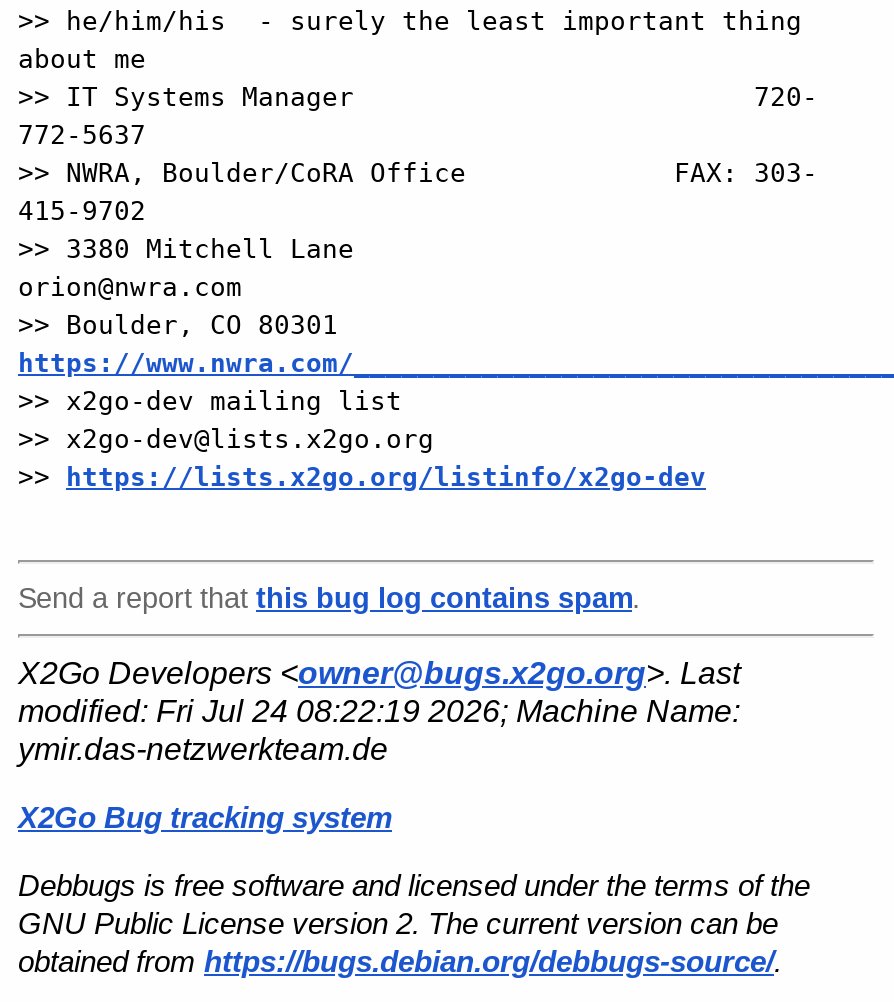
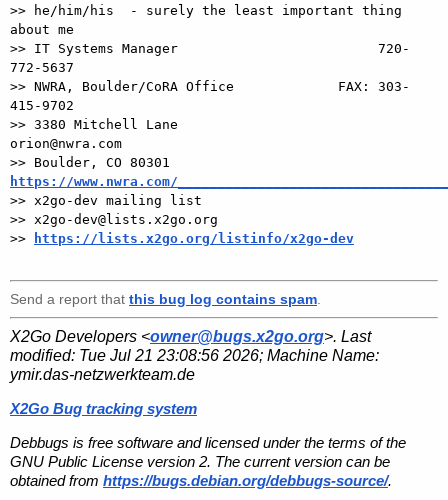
- modified: Fri Jul 24 08:22:19 2026; Machine Name:
+ modified: Tue Jul 21 23:08:56 2026; Machine Name:
